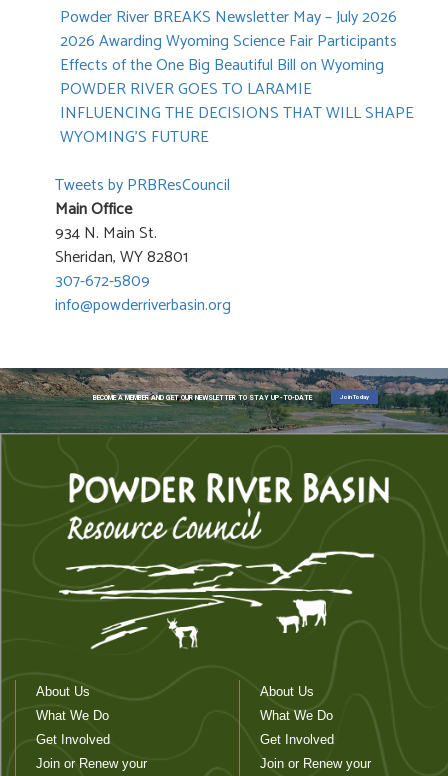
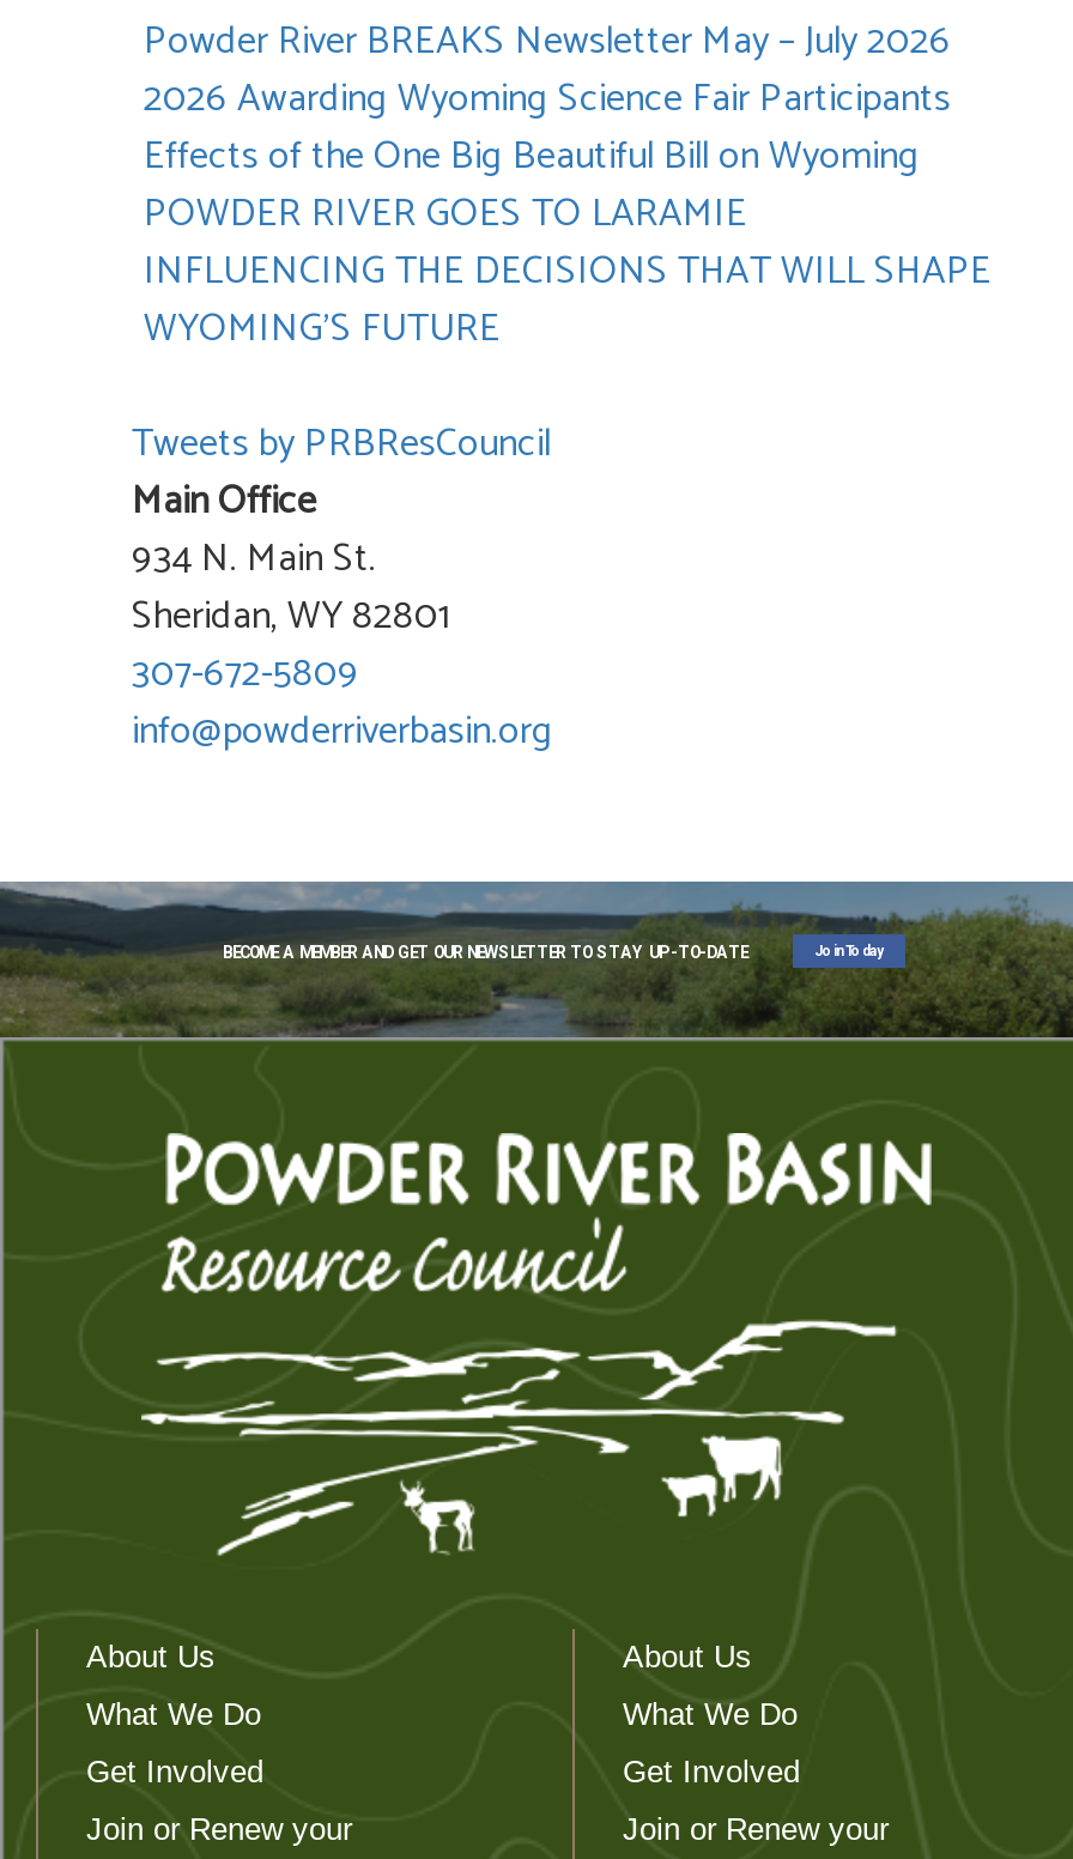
- [image]
+ [image]
